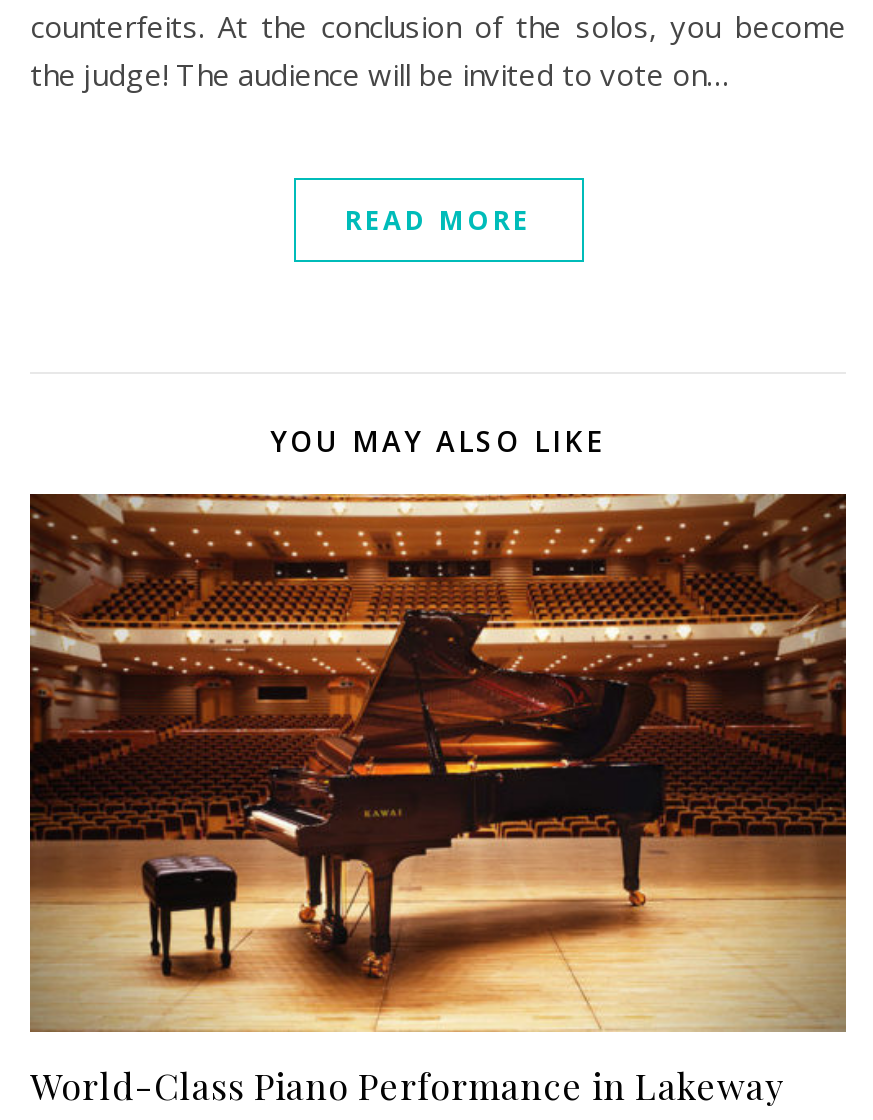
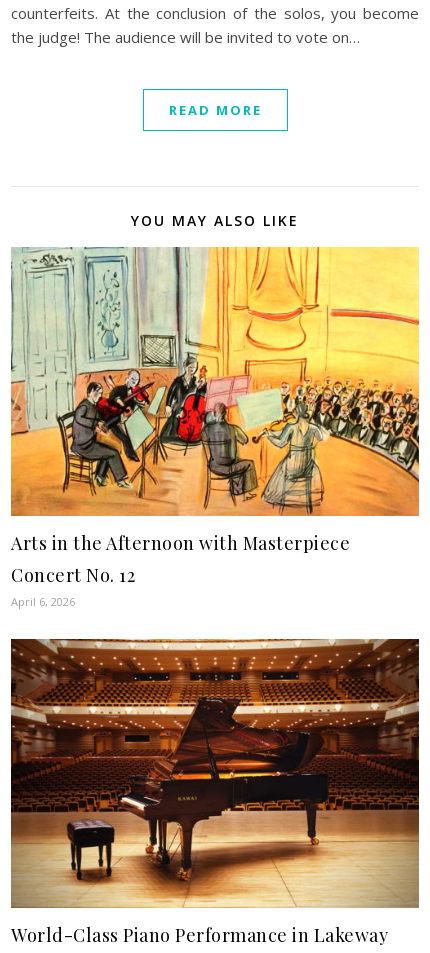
+ [image]
+ Arts in the Afternoon with Masterpiece
+ Concert No. 12
+ April 6, 2026
